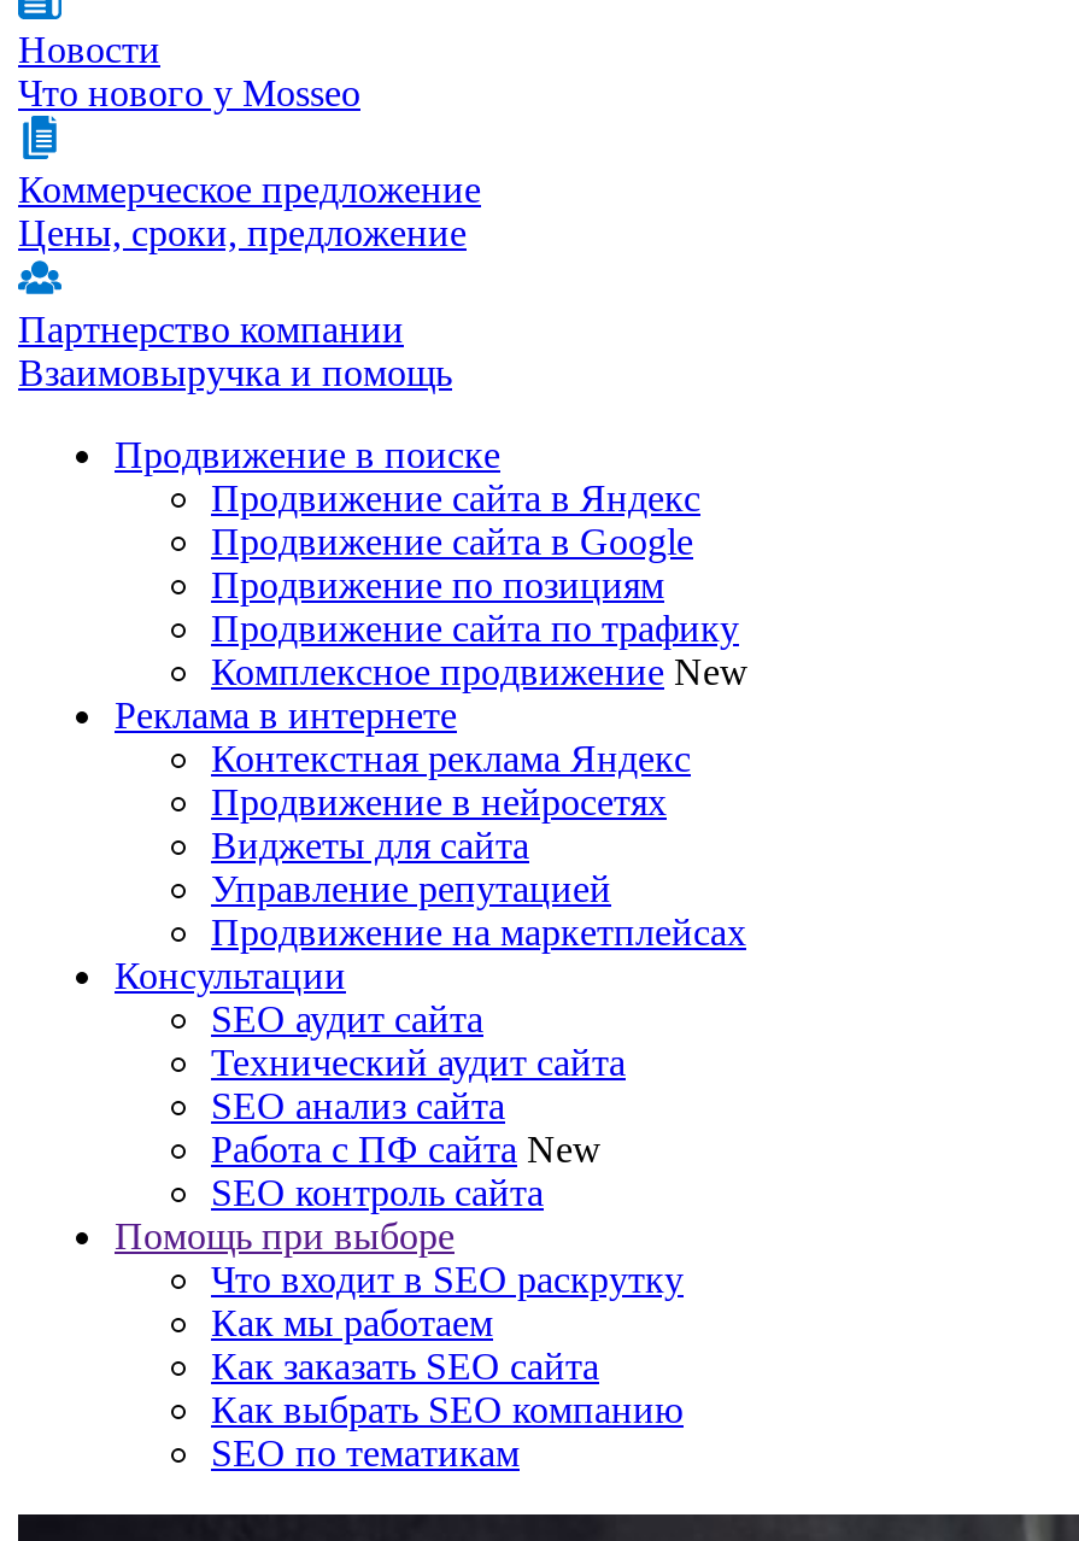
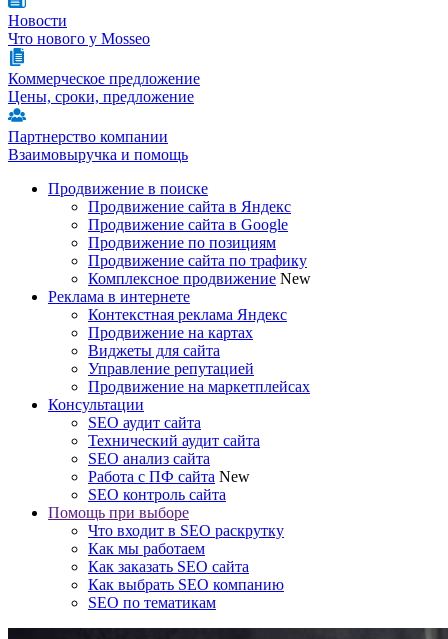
- Продвижение в нейросетях
+ Продвижение на картах
